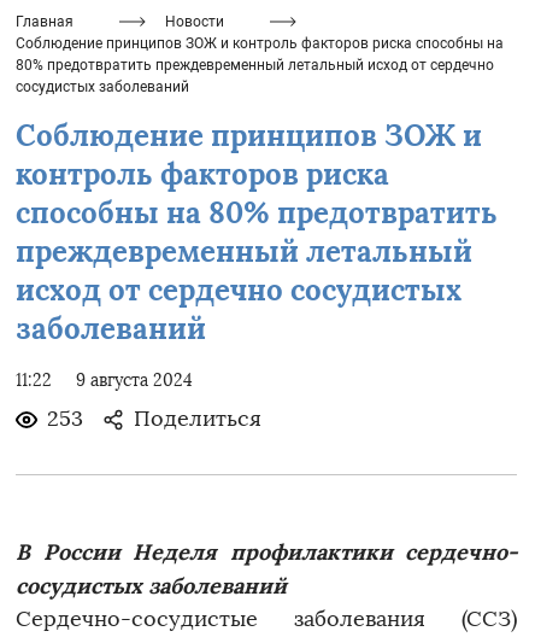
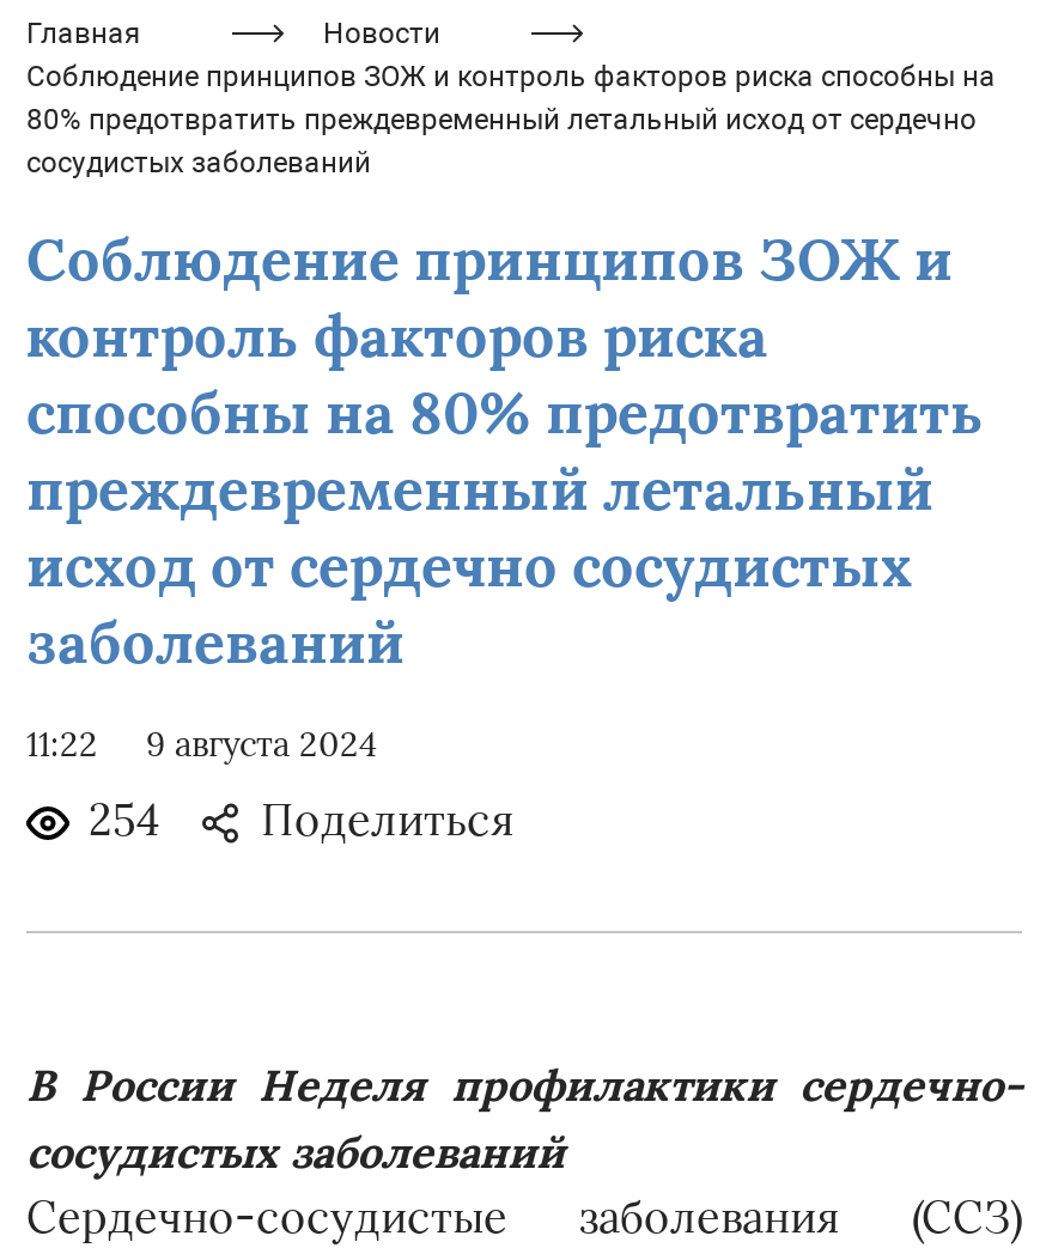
- 253 Поделиться
+ 254 Поделиться
